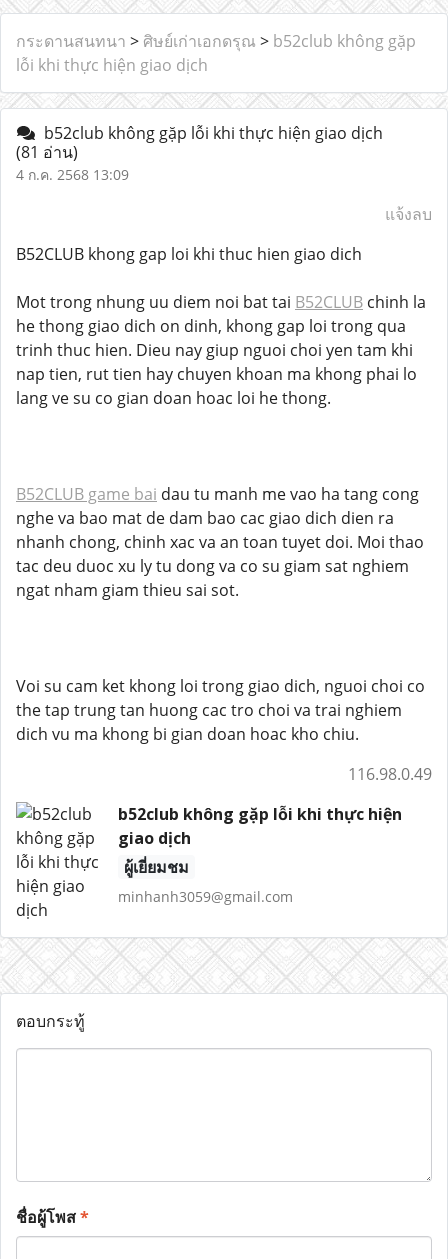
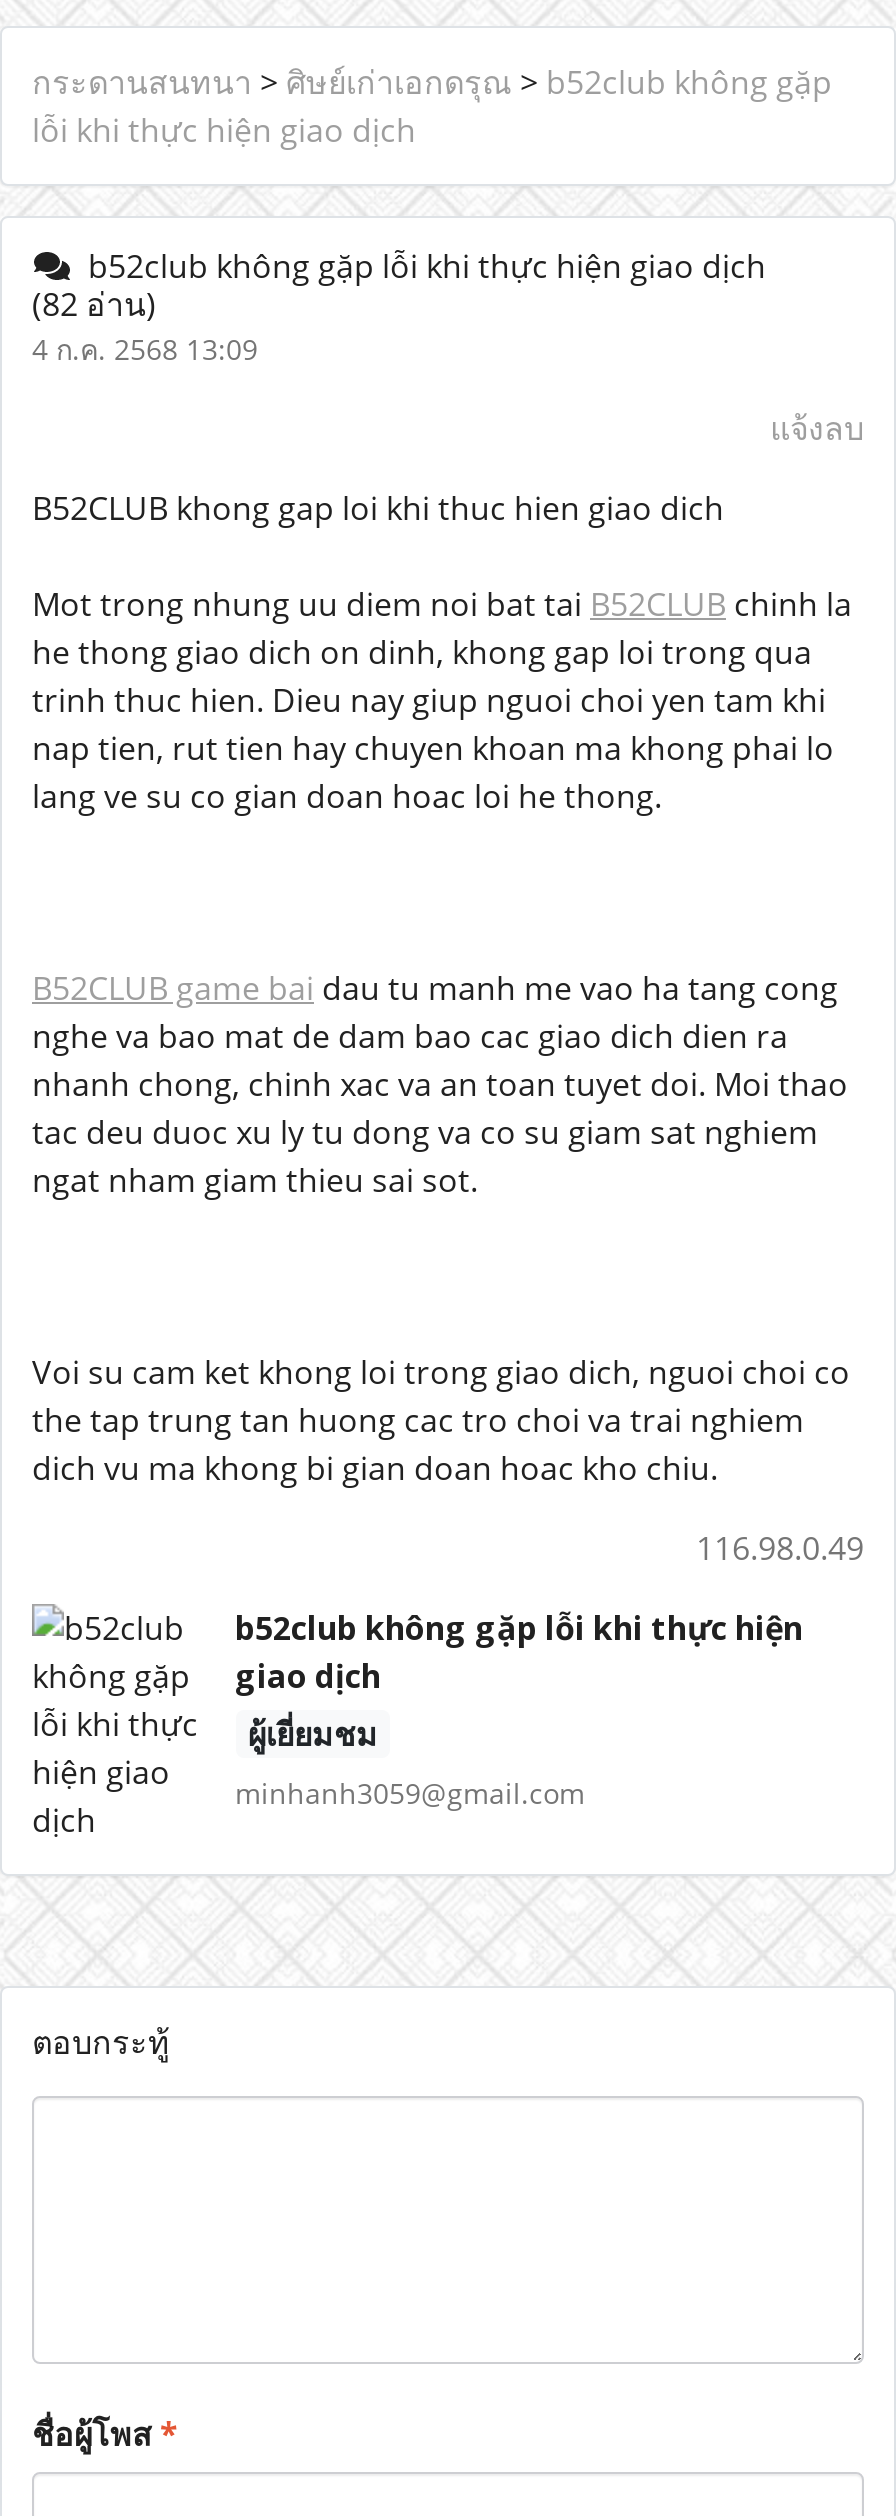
- (81 อ่าน)
+ (82 อ่าน)
